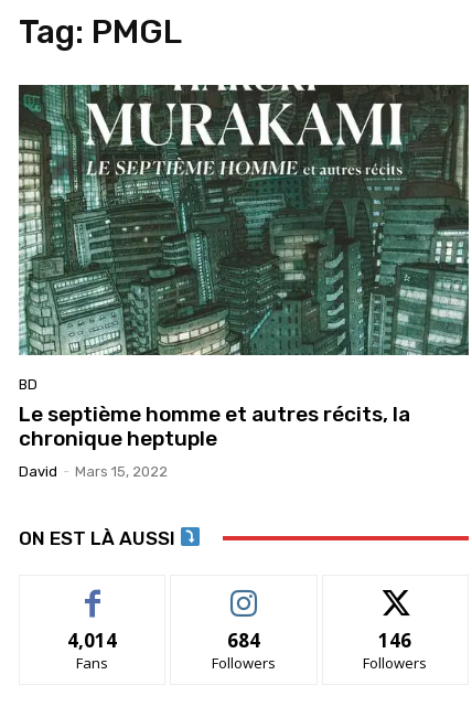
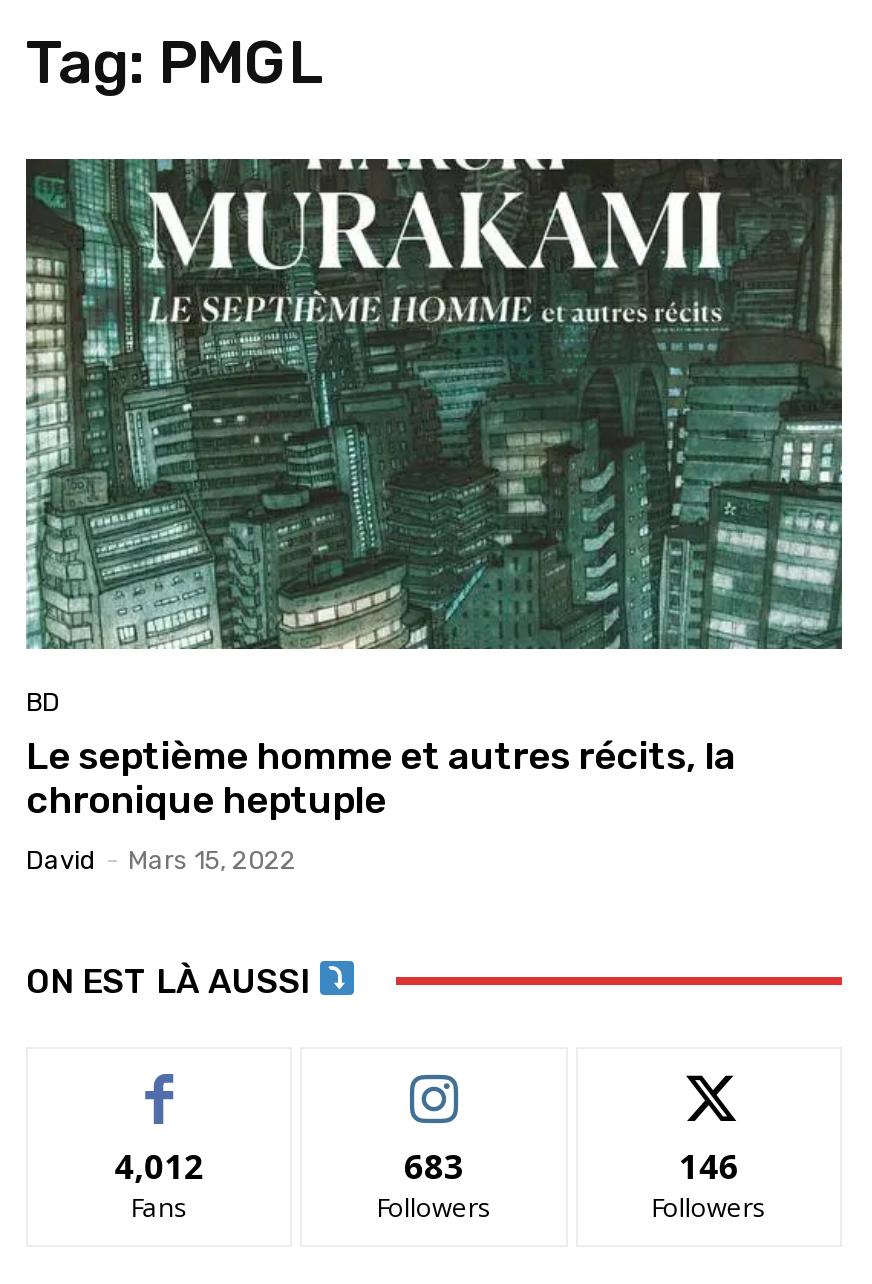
- 4,014
+ 4,012

- 684
+ 683
